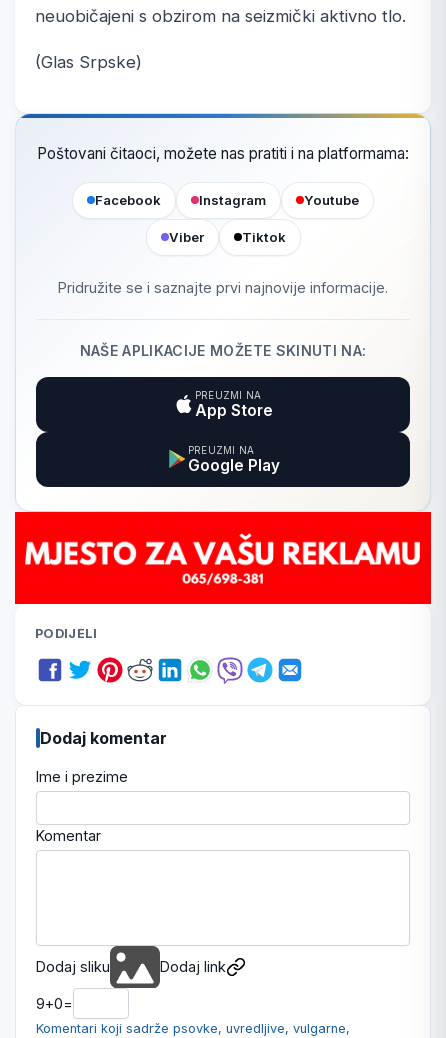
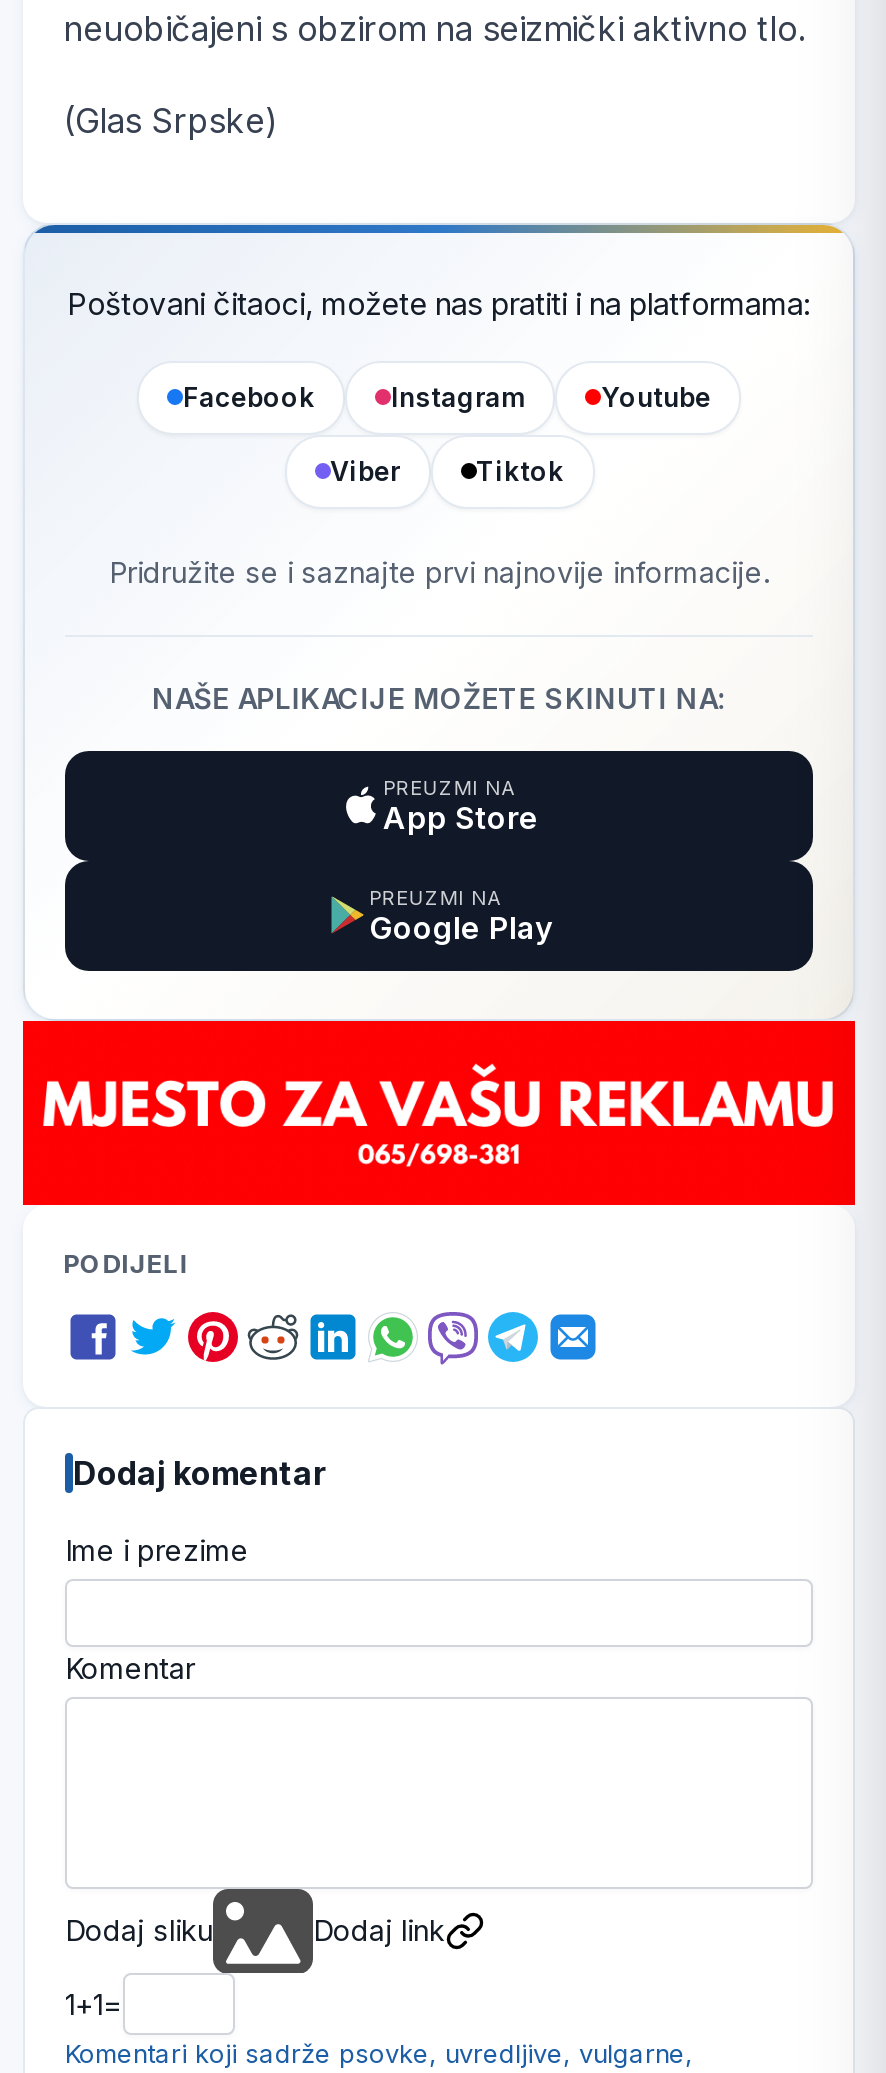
- 9+0=
+ 1+1=
